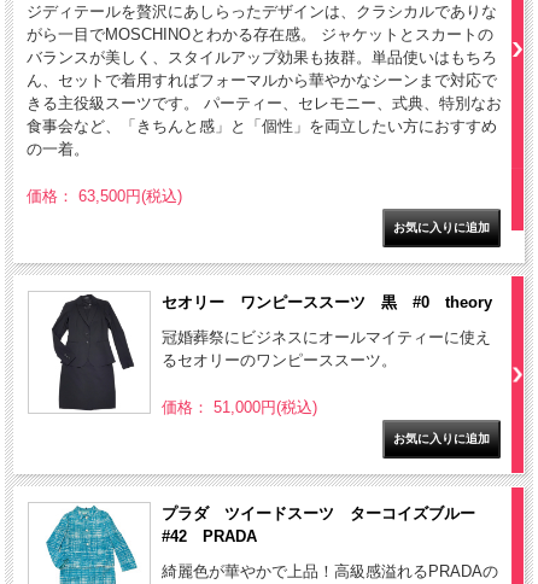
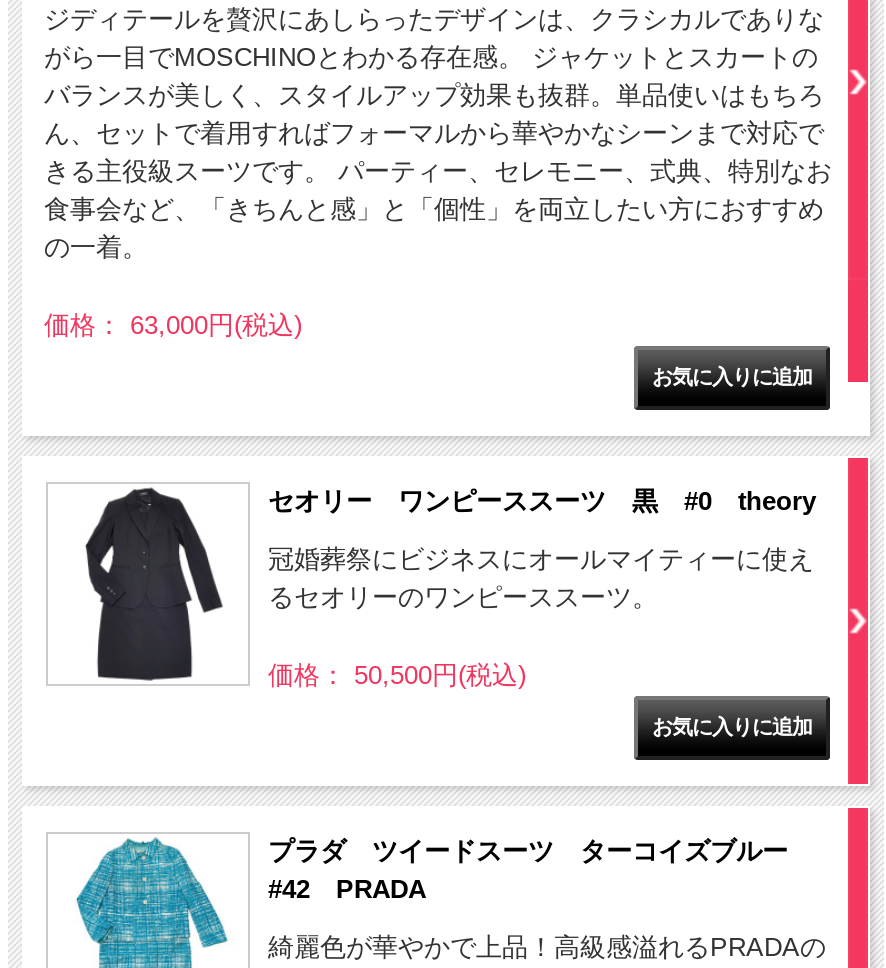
- 価格： 63,500円(税込)
+ 価格： 63,000円(税込)

- 価格： 51,000円(税込)
+ 価格： 50,500円(税込)
